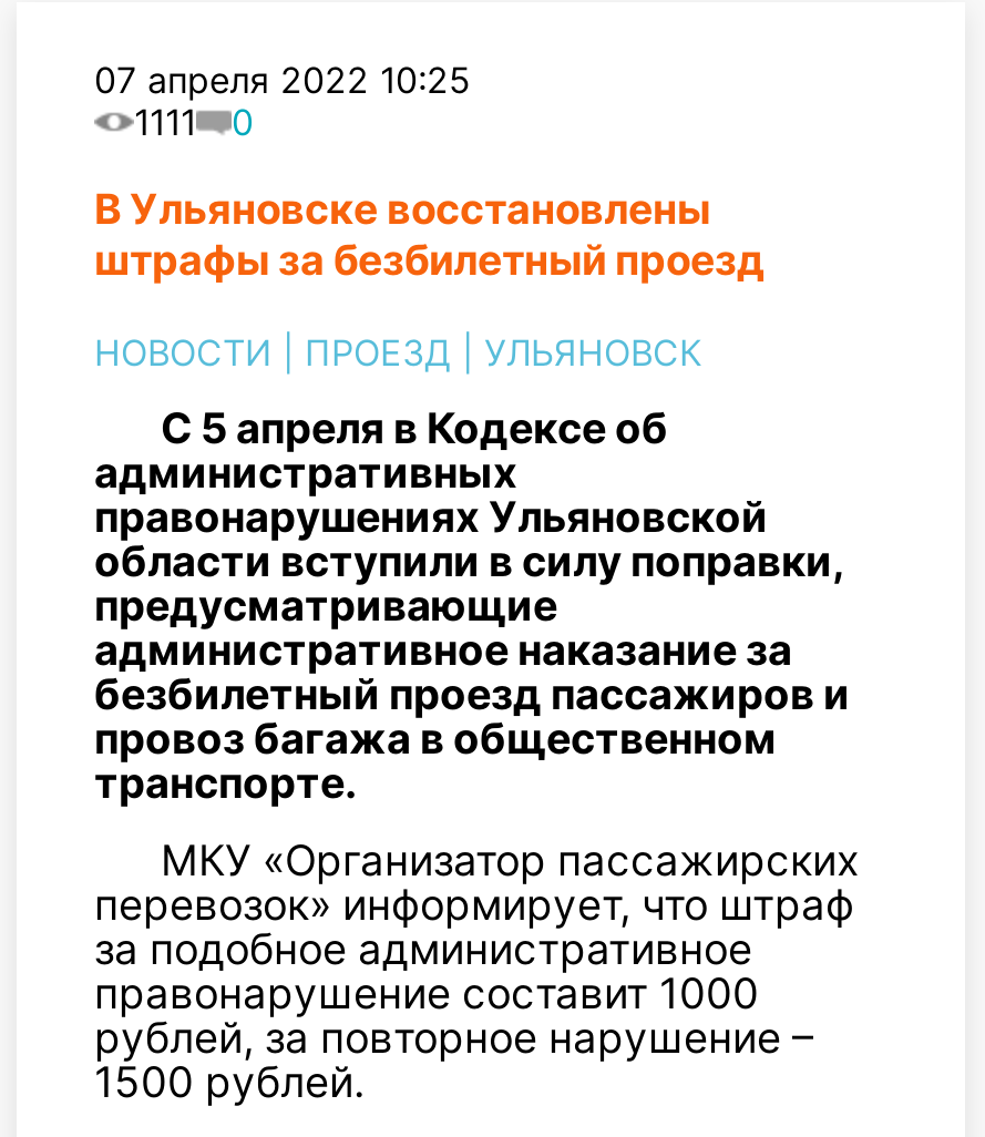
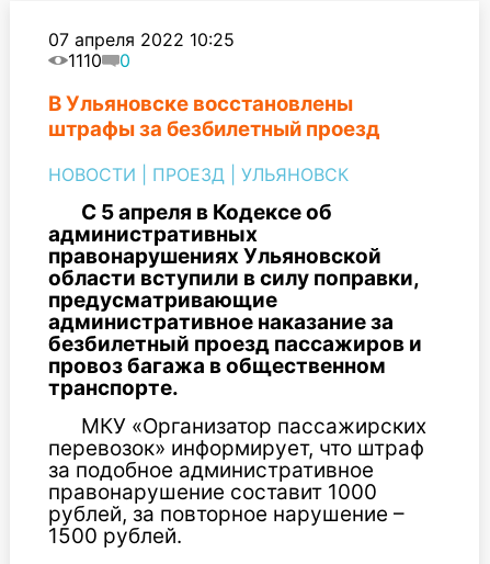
- 1111
+ 1110
